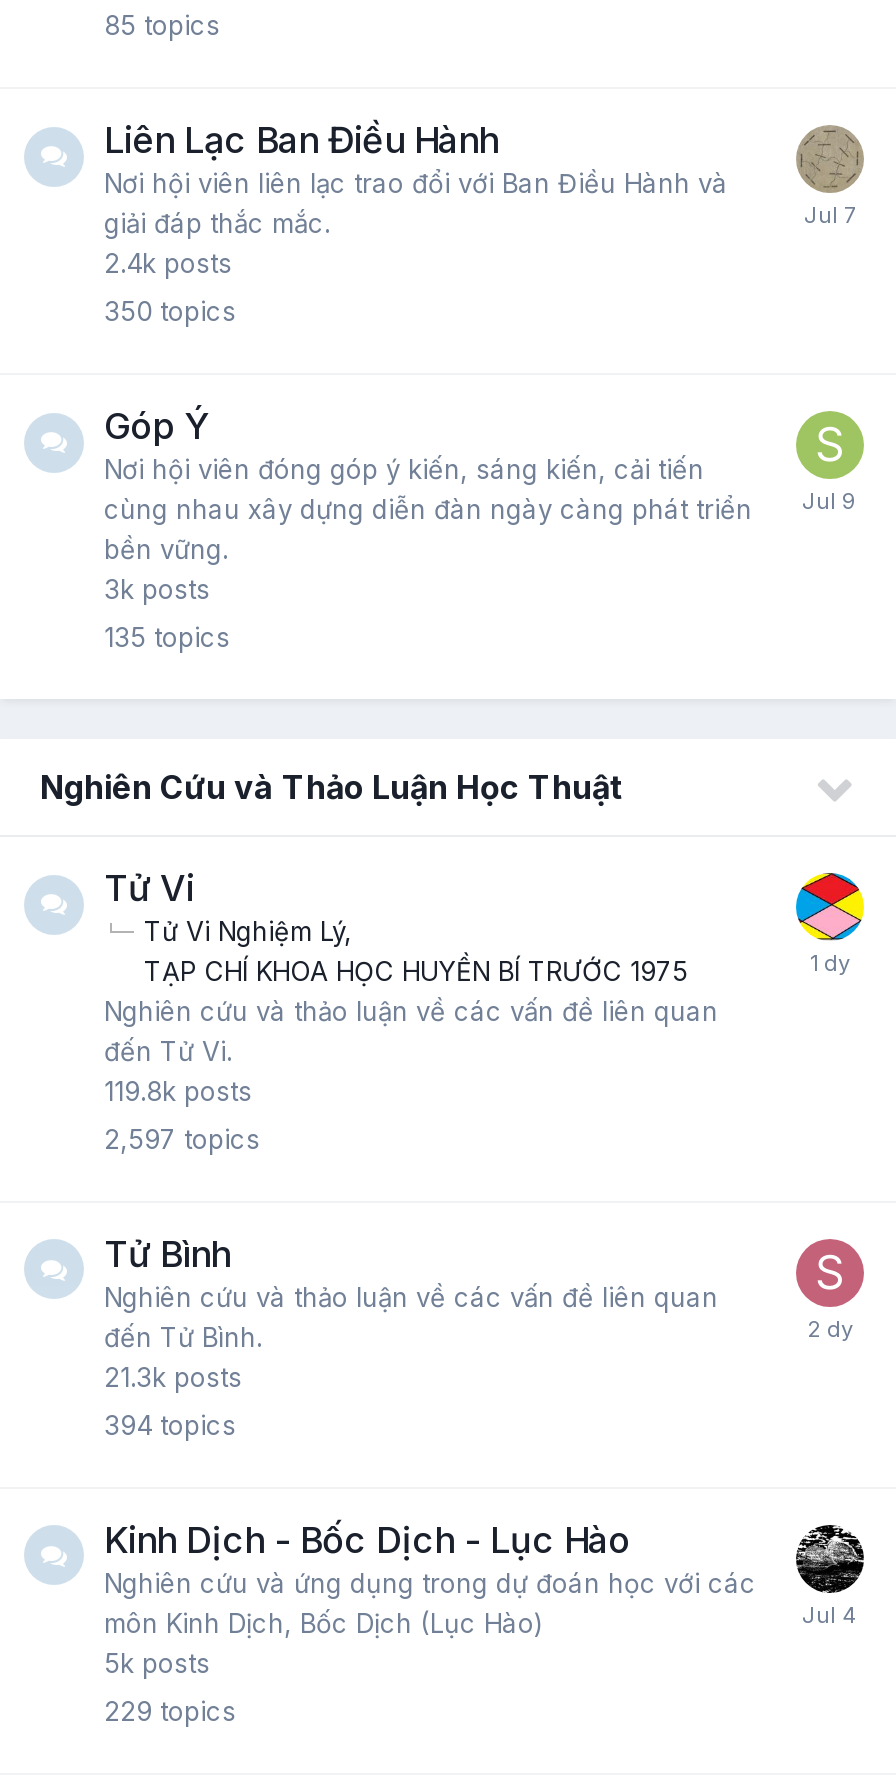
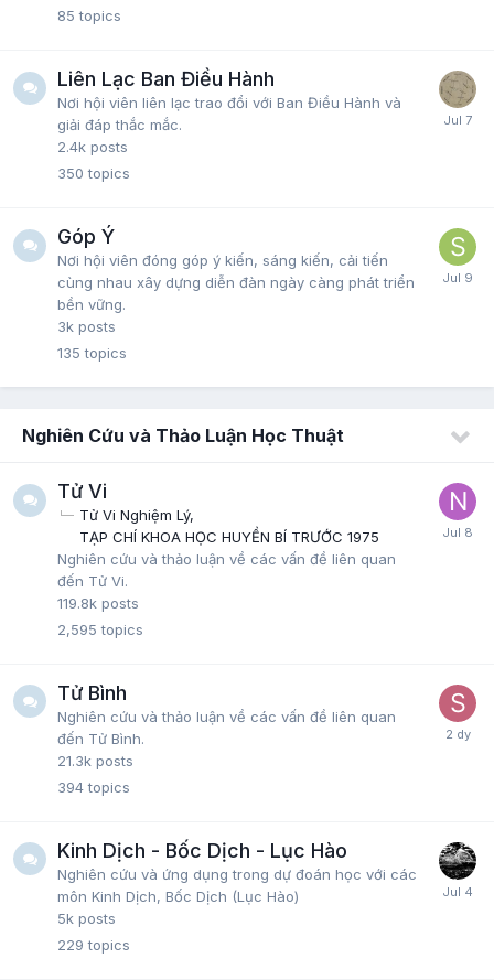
- [image]
+ [image]

- 2,597 topics
+ 2,595 topics
